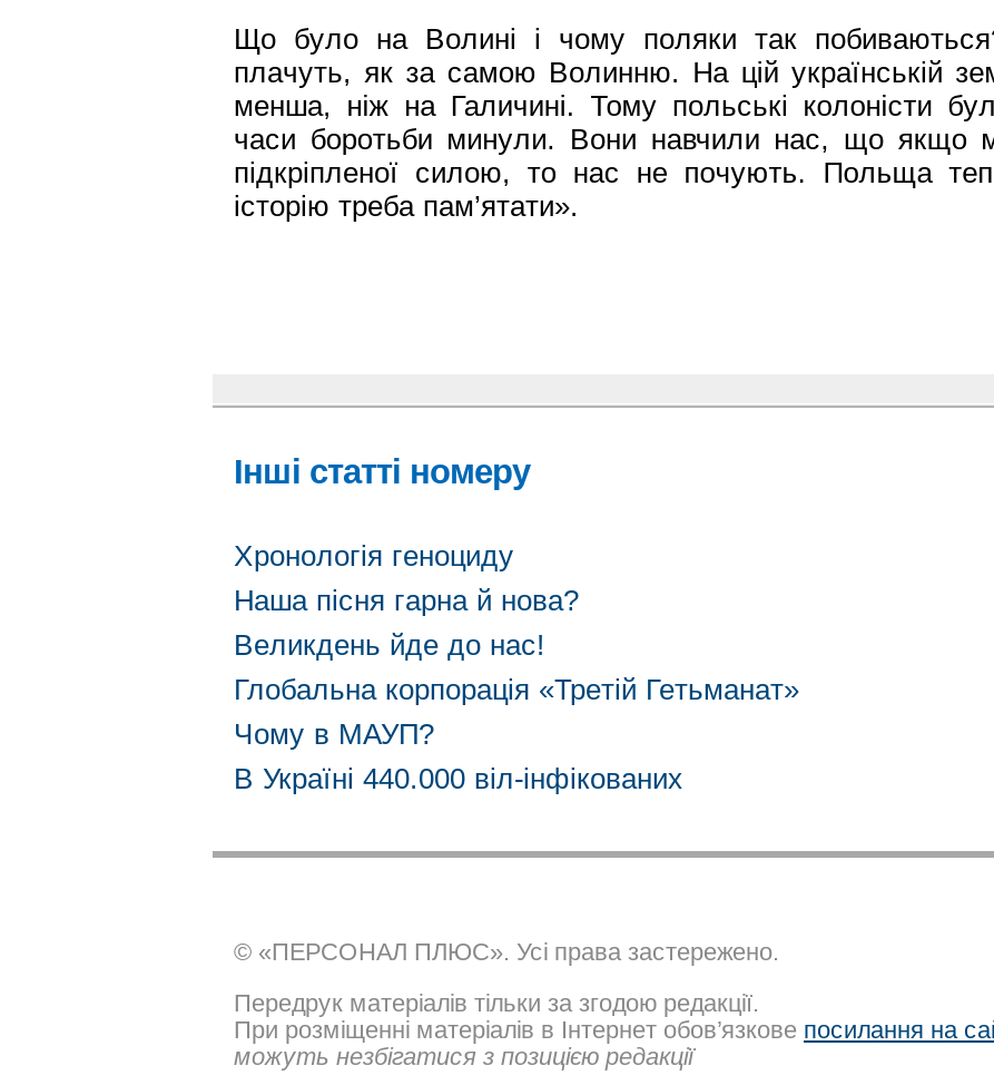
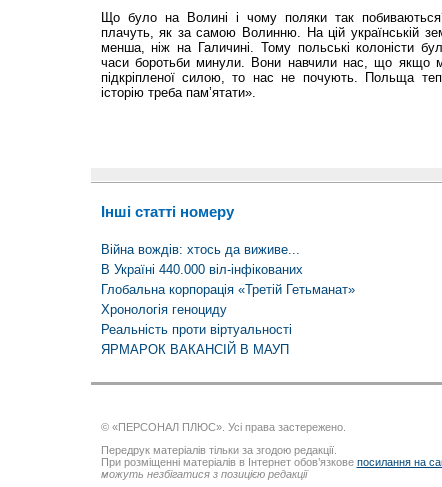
moved down: Глобальна корпорація «Третій Гетьманат» | Хронологія геноциду

- Наша пісня гарна й нова?
- Великдень йде до нас!
- Чому в МАУП?
+ Війна вождів: хтось да виживе...

moved up: В Україні 440.000 віл-інфікованих

+ Реальність проти віртуальності
+ ЯРМАРОК ВАКАНСІЙ В МАУП
